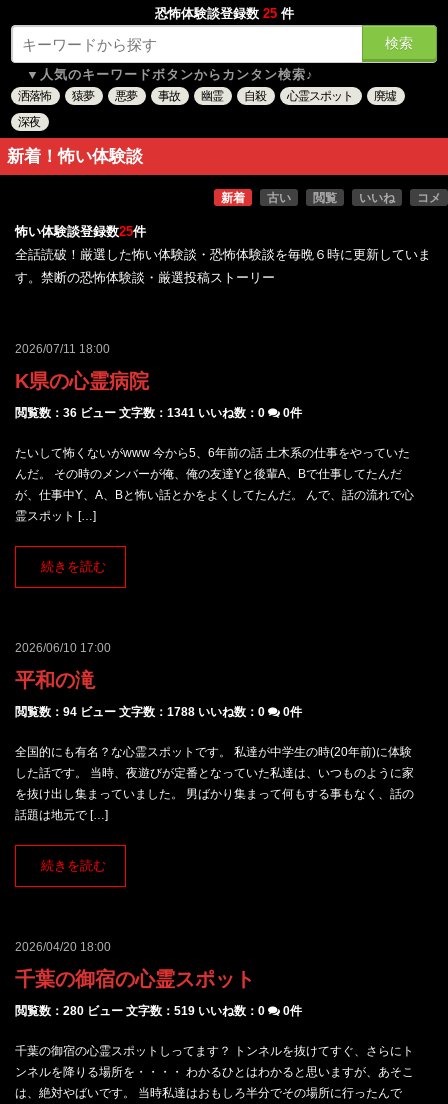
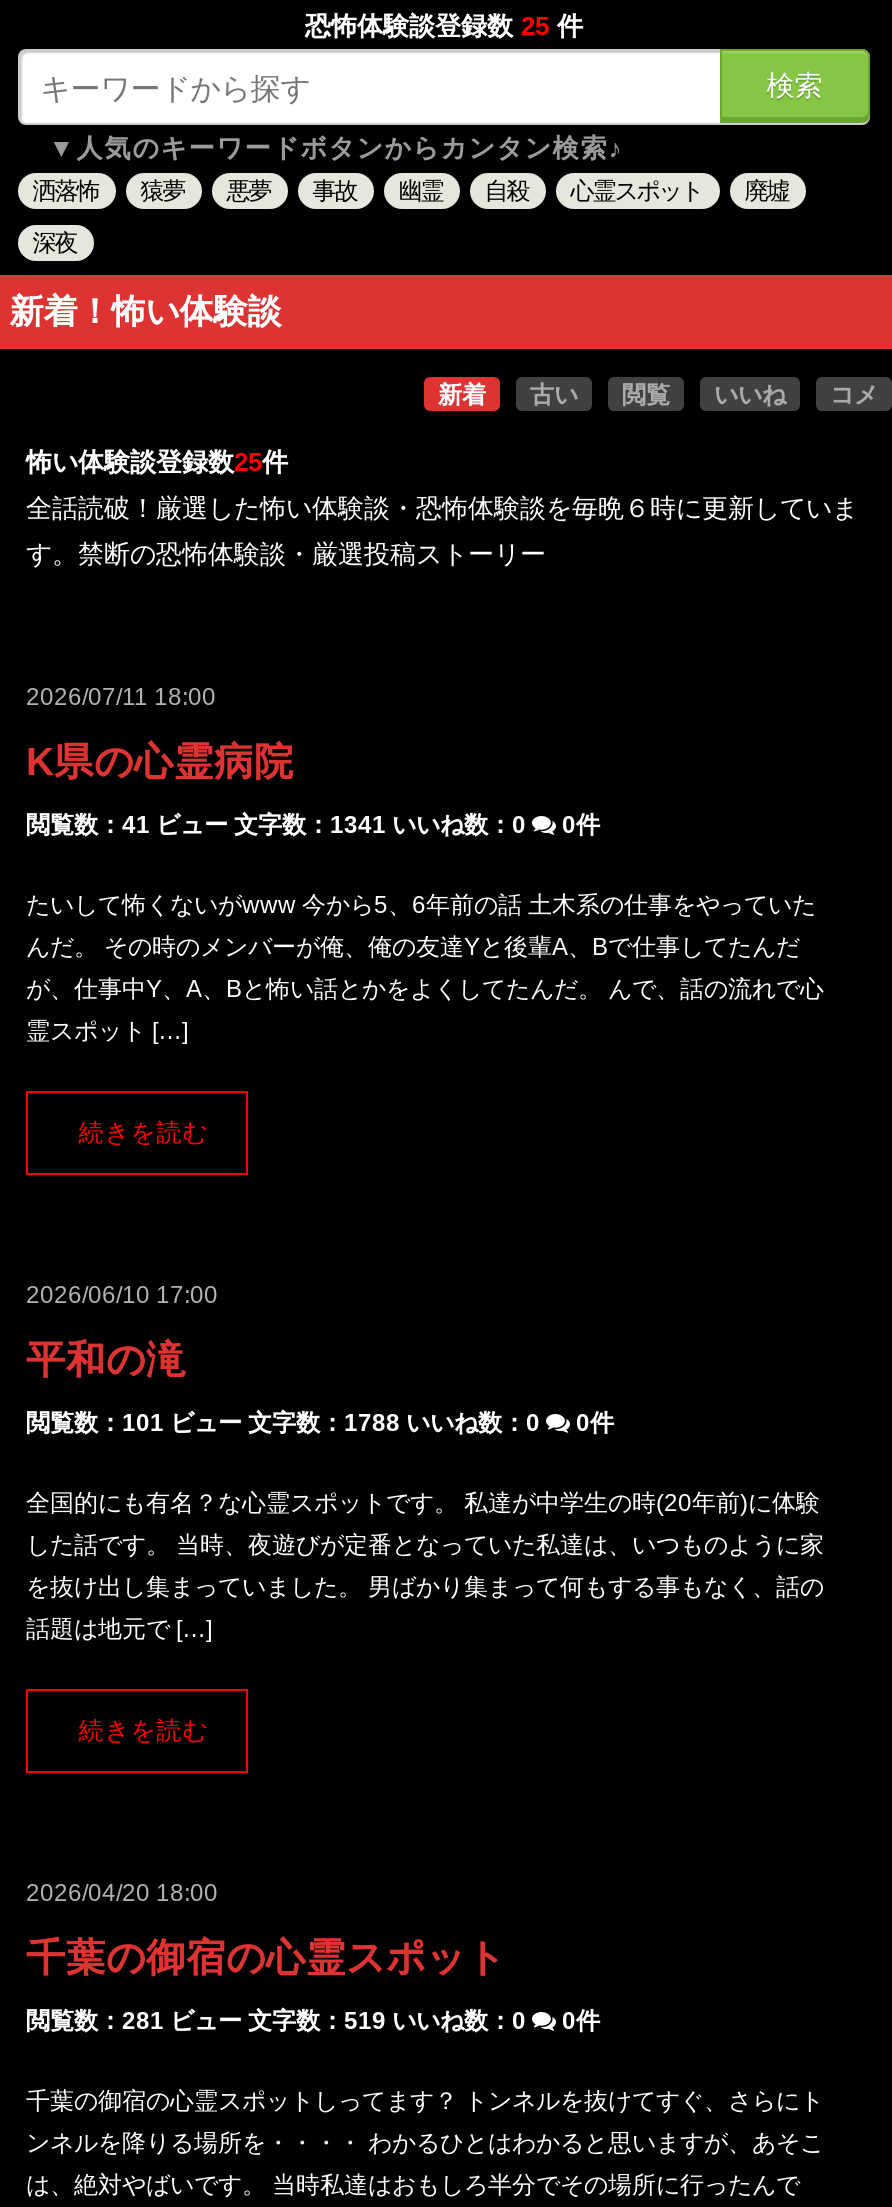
- 閲覧数：36 ビュー 文字数：1341 いいね数：0
+ 閲覧数：41 ビュー 文字数：1341 いいね数：0

- 閲覧数：94 ビュー 文字数：1788 いいね数：0
+ 閲覧数：101 ビュー 文字数：1788 いいね数：0

- 閲覧数：280 ビュー 文字数：519 いいね数：0
+ 閲覧数：281 ビュー 文字数：519 いいね数：0
